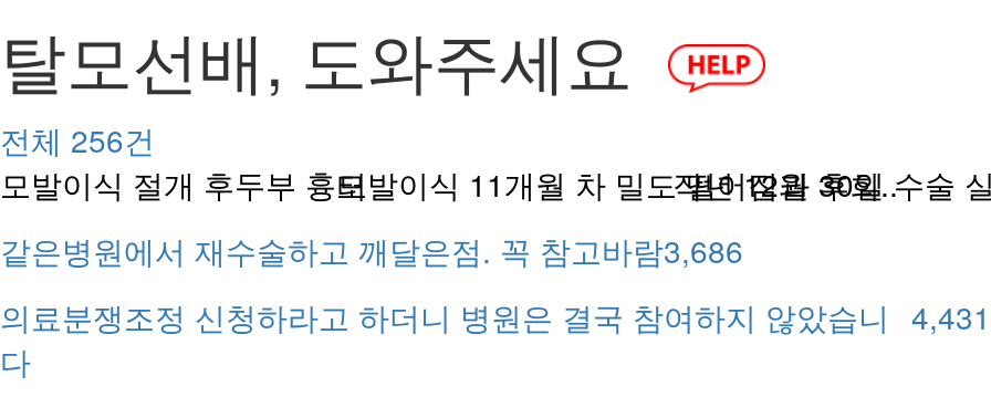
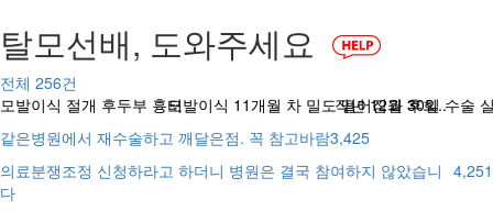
- 같은병원에서 재수술하고 깨달은점. 꼭 참고바람3,686
+ 같은병원에서 재수술하고 깨달은점. 꼭 참고바람3,425

- 의료분쟁조정 신청하라고 하더니 병원은 결국 참여하지 않았습니 4,431
+ 의료분쟁조정 신청하라고 하더니 병원은 결국 참여하지 않았습니 4,251
